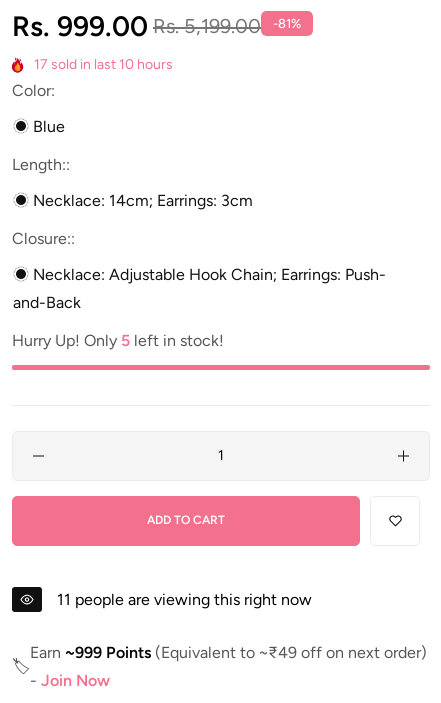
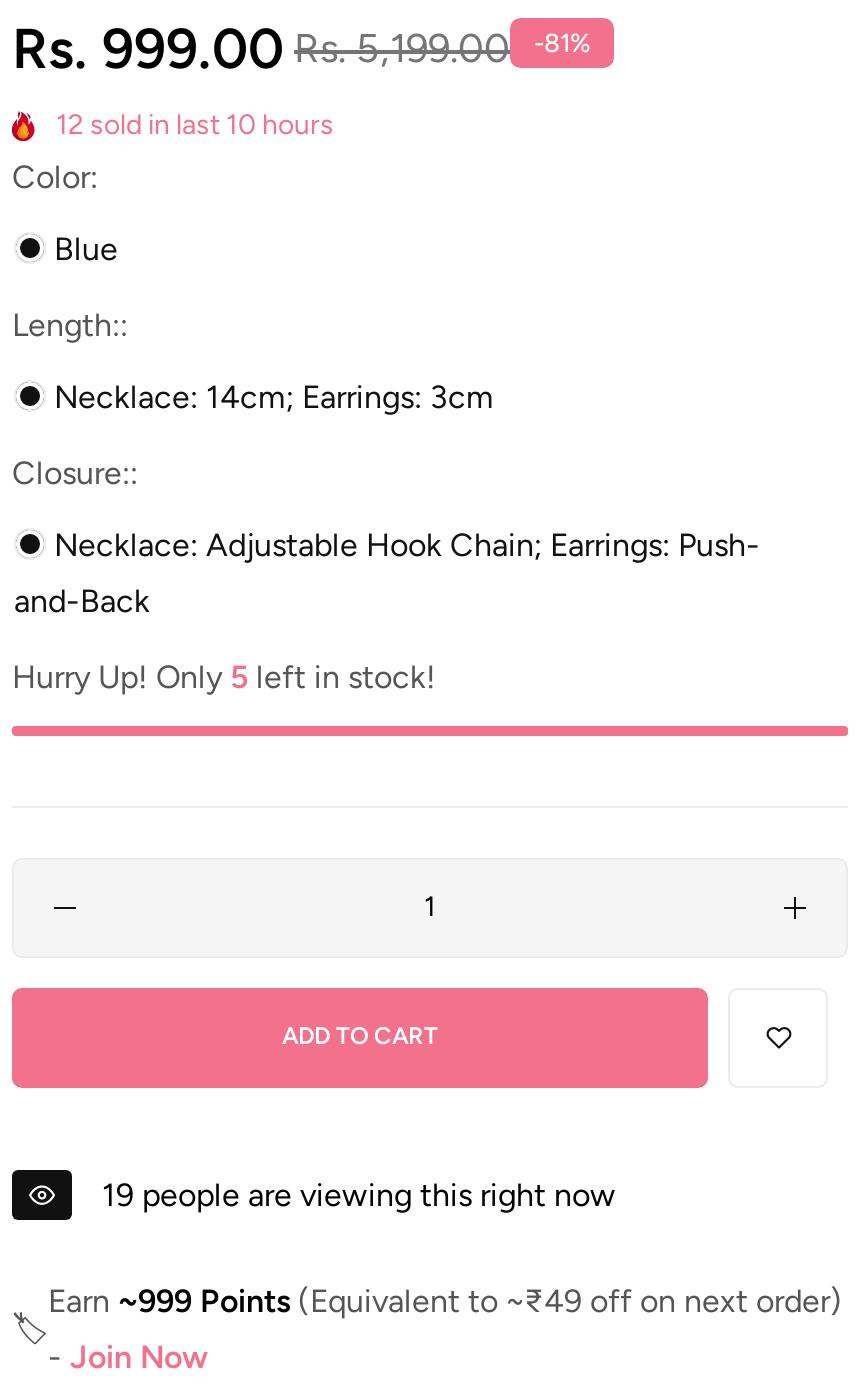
- 17 sold in last 10 hours
+ 12 sold in last 10 hours

- 11 people are viewing this right now
+ 19 people are viewing this right now
